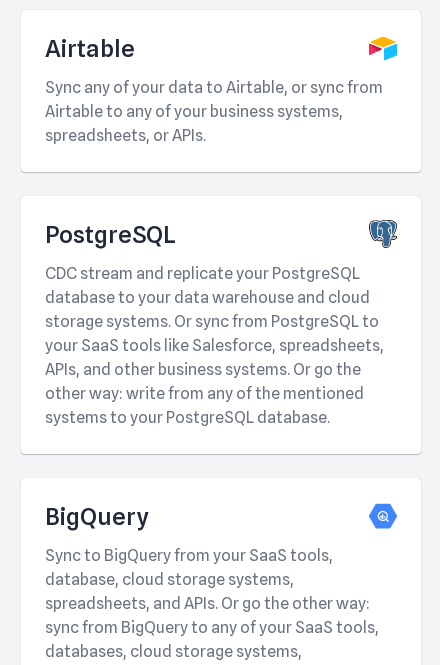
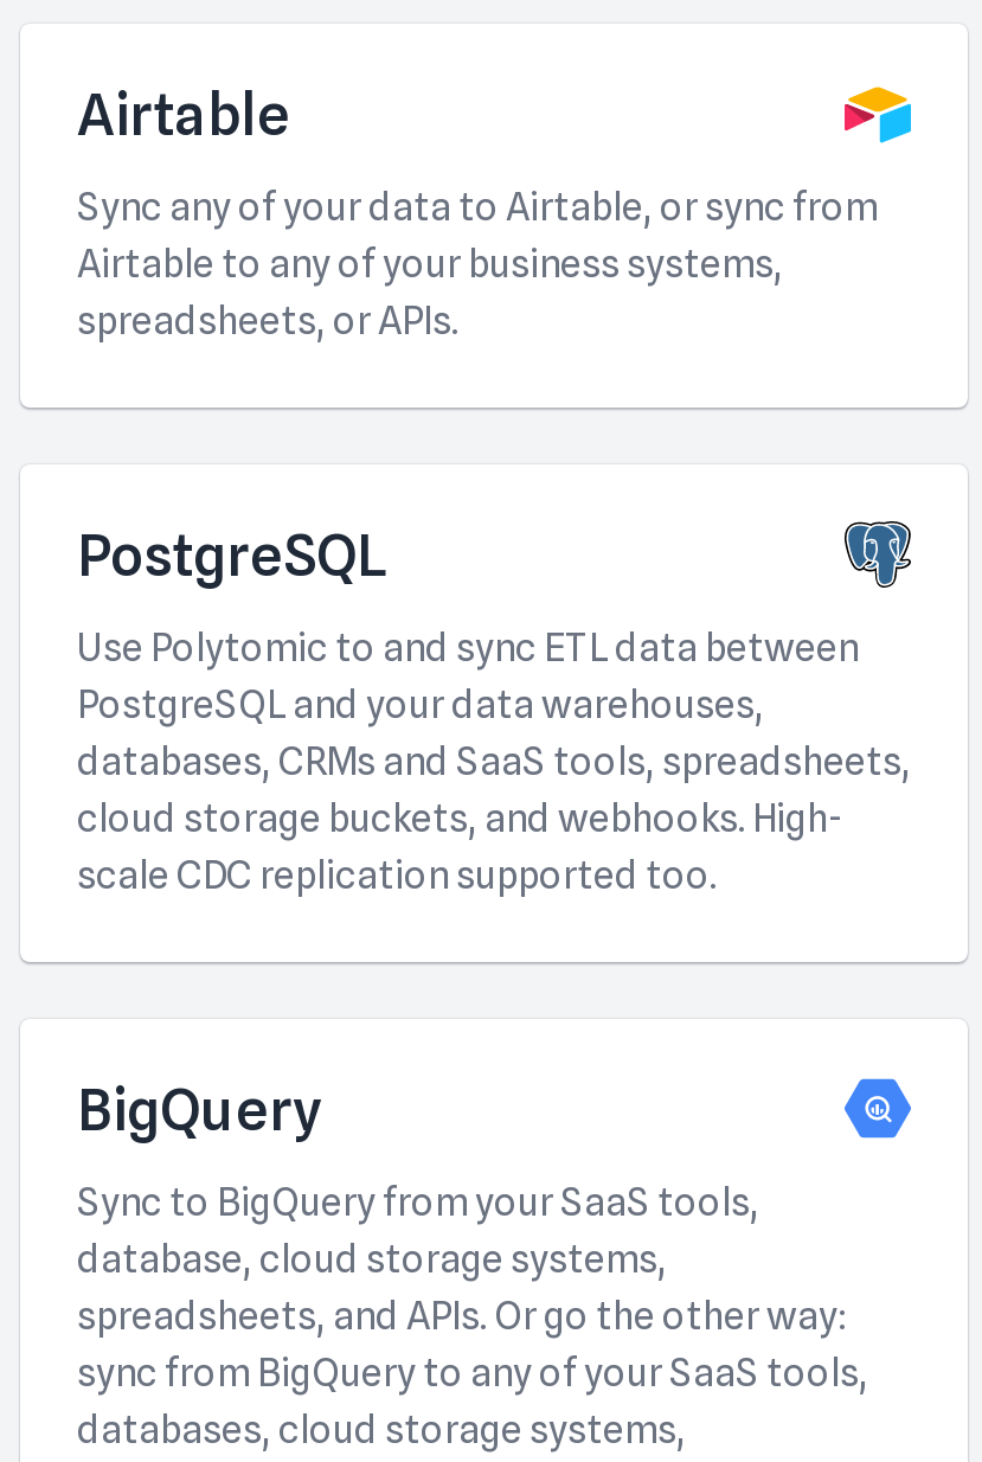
- CDC stream and replicate your PostgreSQL
- database to your data warehouse and cloud
- storage systems. Or sync from PostgreSQL to
- your SaaS tools like Salesforce, spreadsheets,
- APIs, and other business systems. Or go the
- other way: write from any of the mentioned
- systems to your PostgreSQL database.
+ Use Polytomic to and sync ETL data between
+ PostgreSQL and your data warehouses,
+ databases, CRMs and SaaS tools, spreadsheets,
+ cloud storage buckets, and webhooks. High-
+ scale CDC replication supported too.
